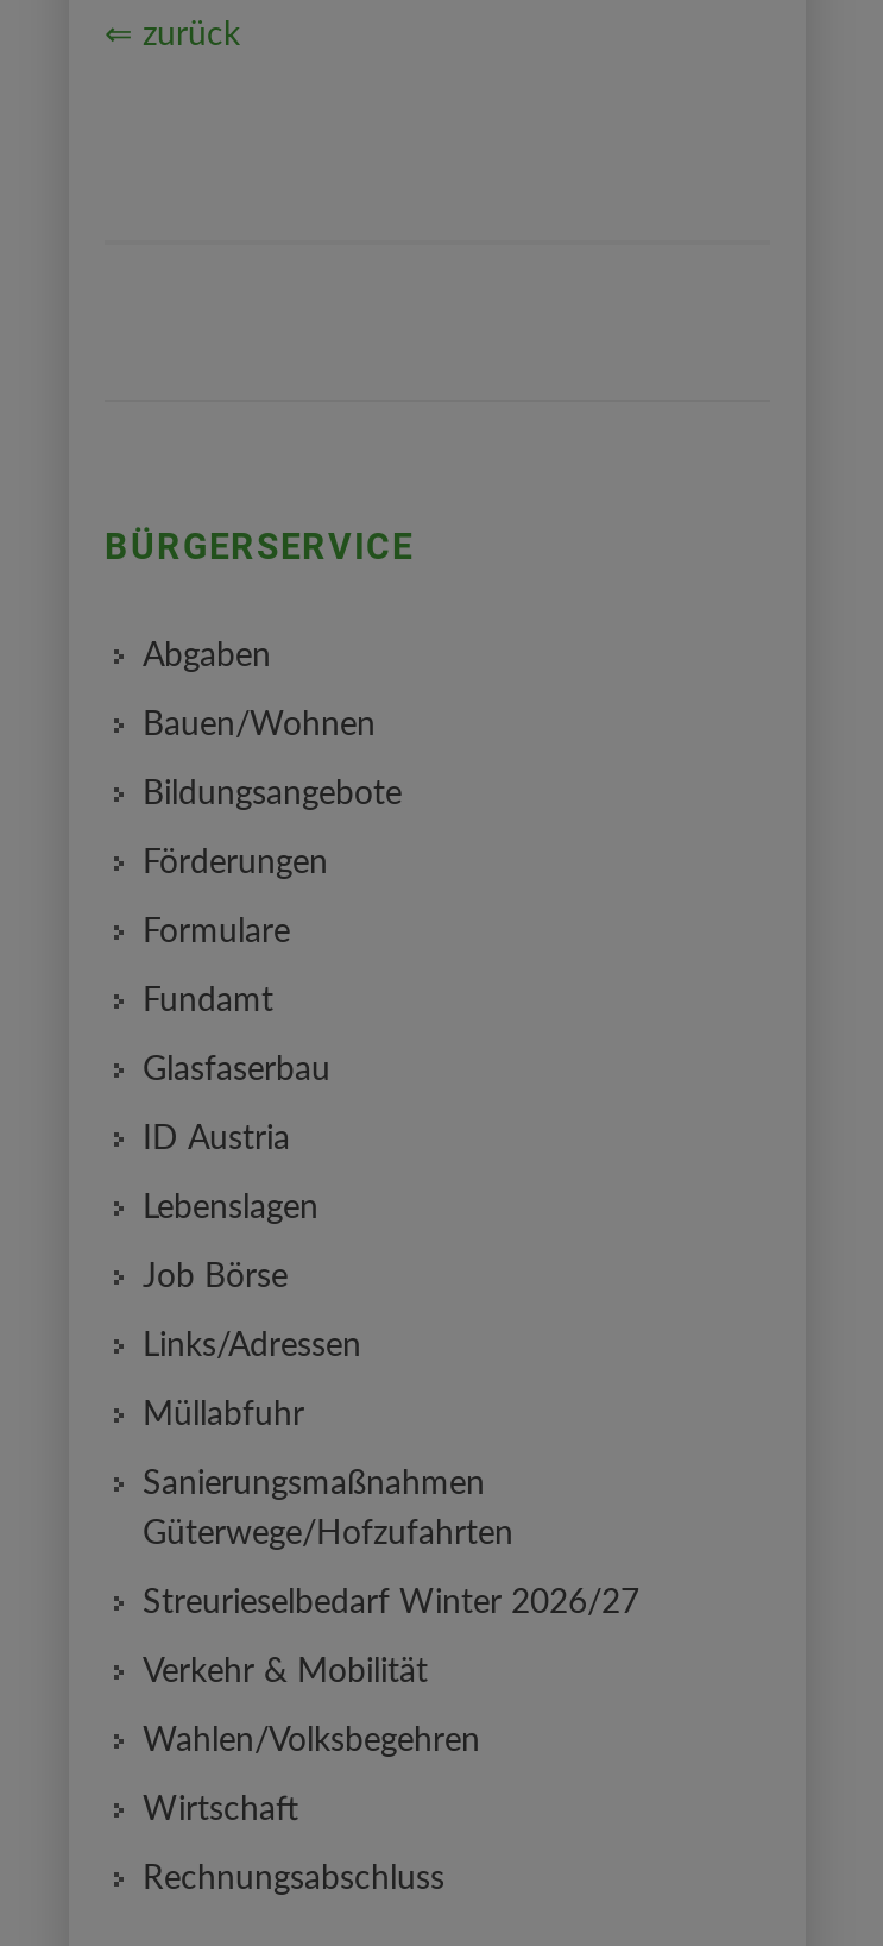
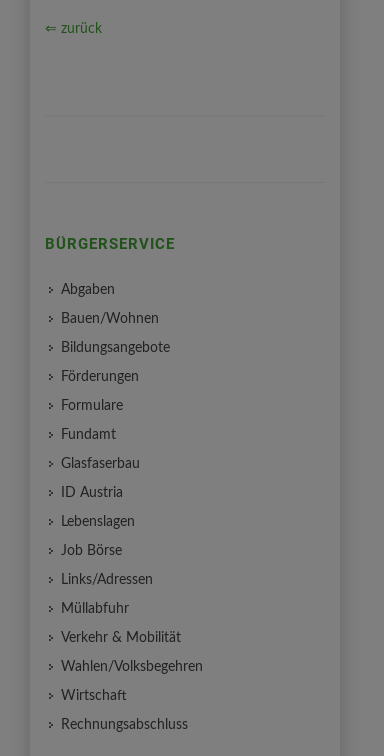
- Sanierungsmaßnahmen
- Güterwege/Hofzufahrten
- Streurieselbedarf Winter 2026/27
